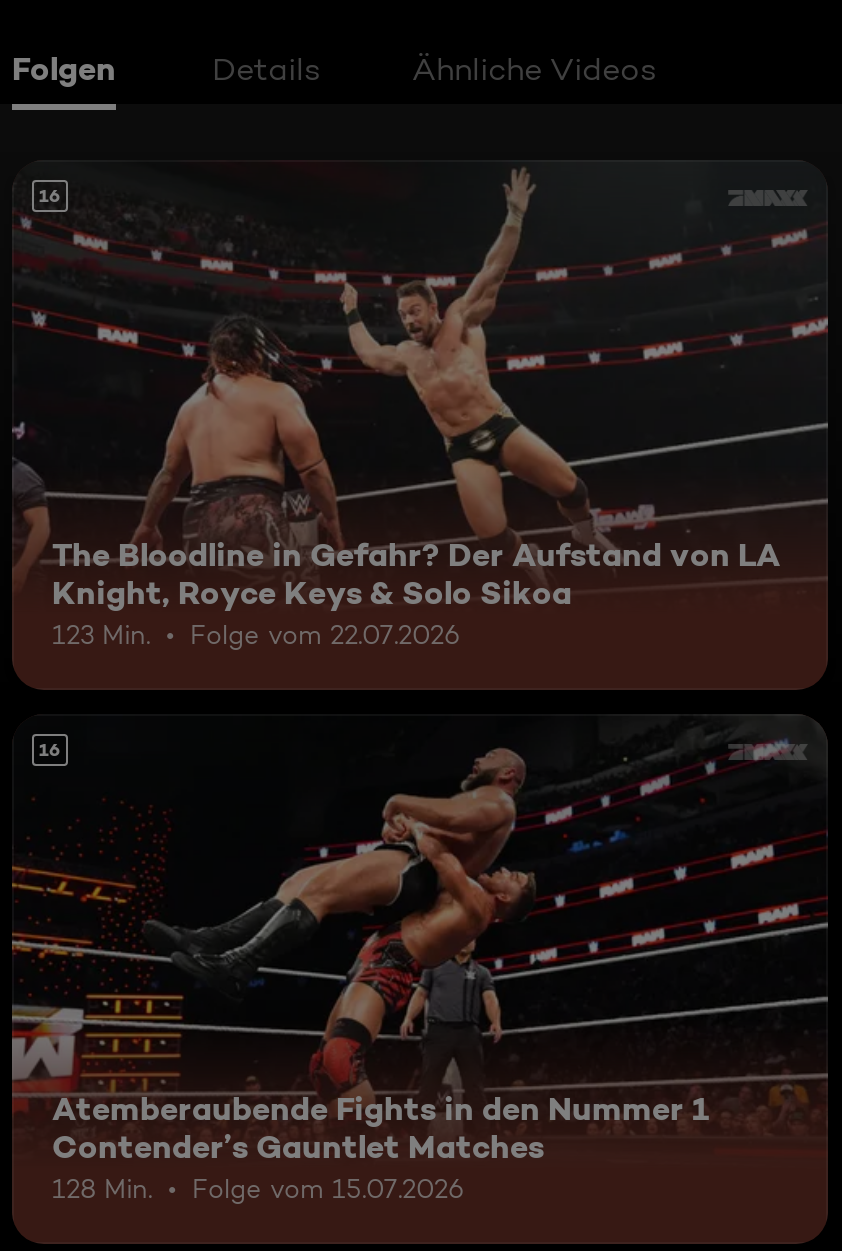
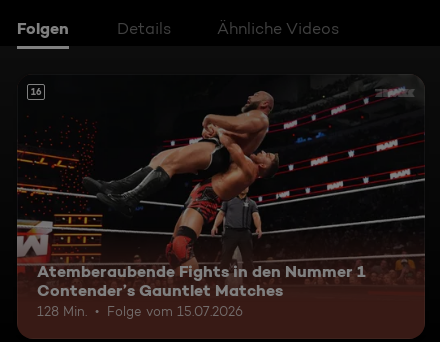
- [image]
- 16

- The Bloodline in Gefahr? Der Aufstand von LA
- Knight, Royce Keys & Solo Sikoa
- 123 Min.
- Folge vom 22.07.2026
